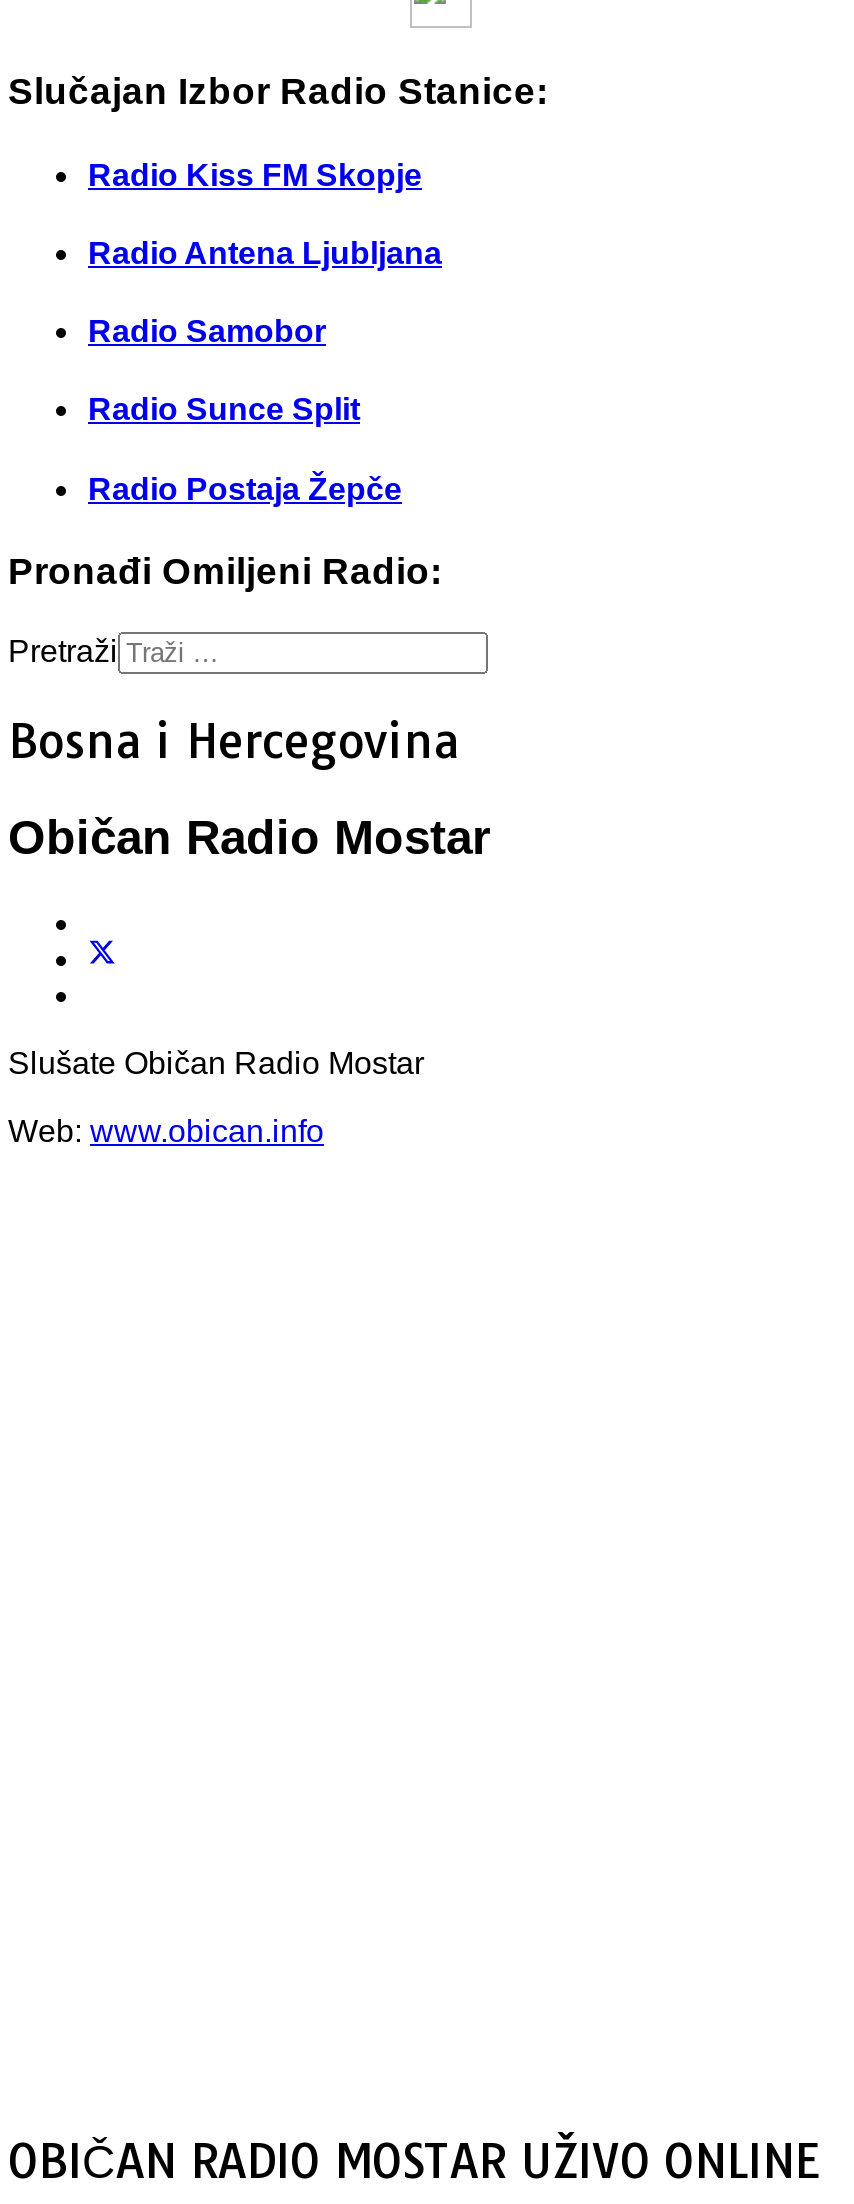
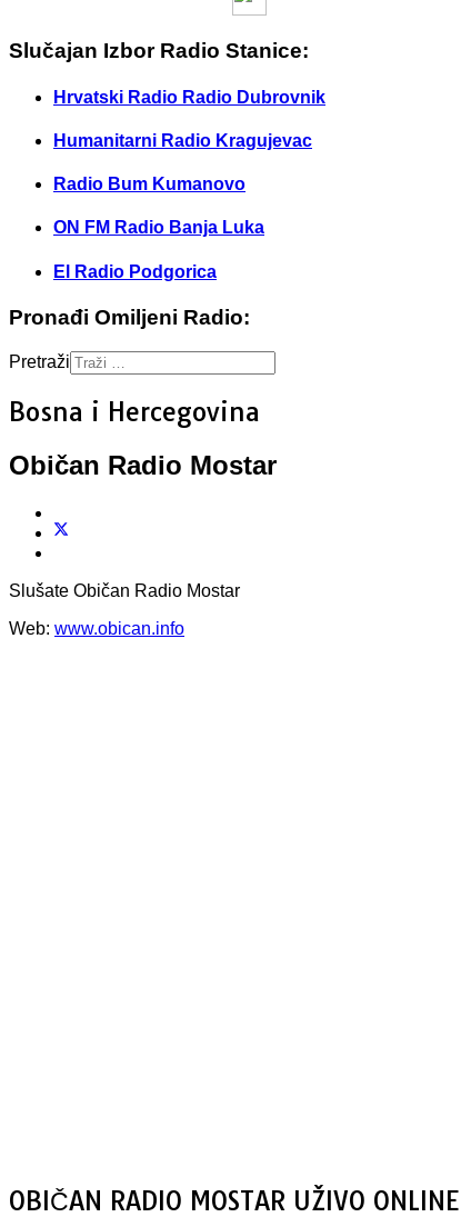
- Radio Kiss FM Skopje
+ Hrvatski Radio Radio Dubrovnik

- Radio Antena Ljubljana
+ Humanitarni Radio Kragujevac

- Radio Samobor
+ Radio Bum Kumanovo

- Radio Sunce Split
+ ON FM Radio Banja Luka

- Radio Postaja Žepče
+ El Radio Podgorica
